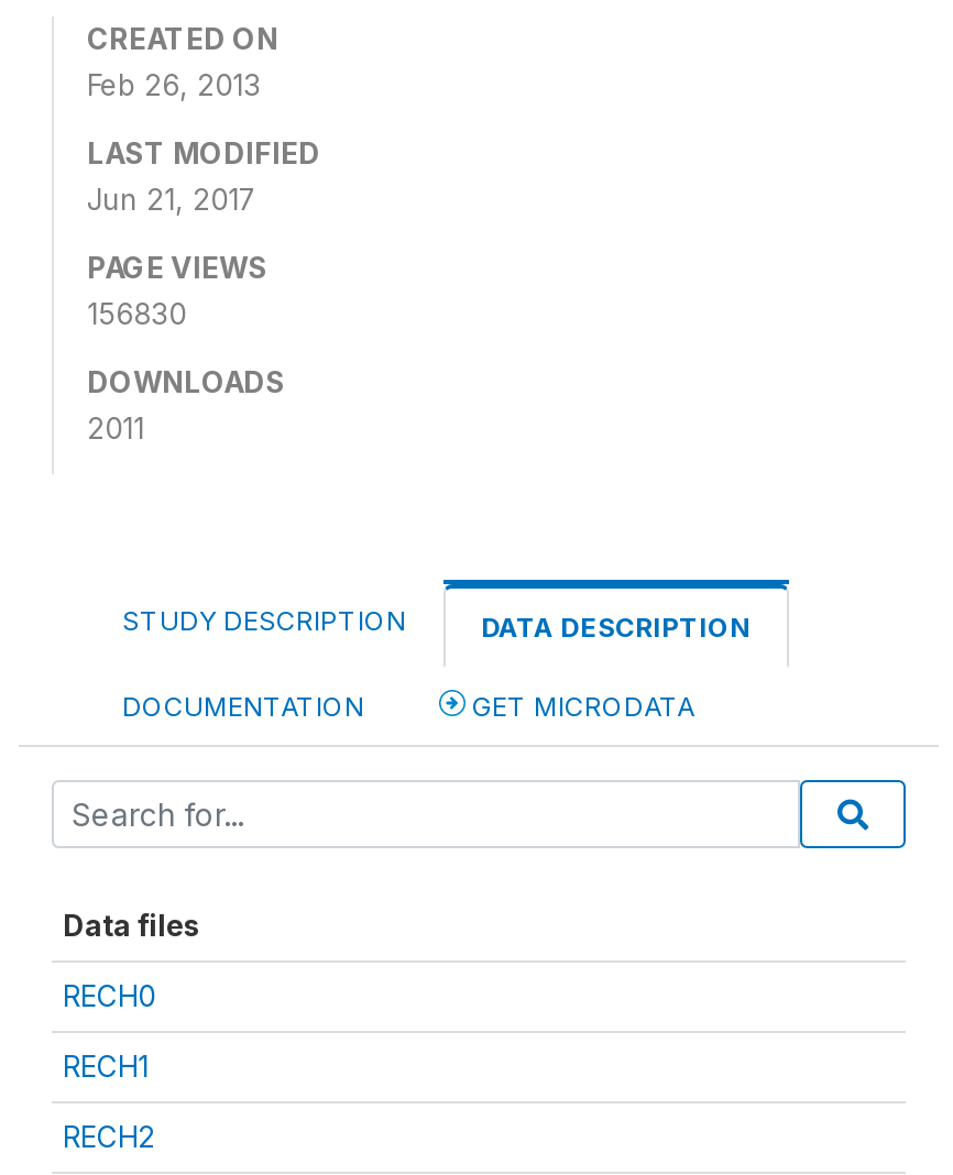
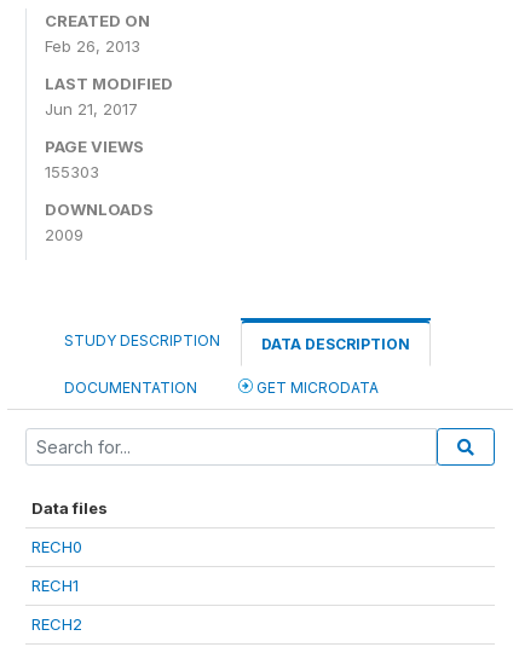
- 156830
+ 155303

- 2011
+ 2009
